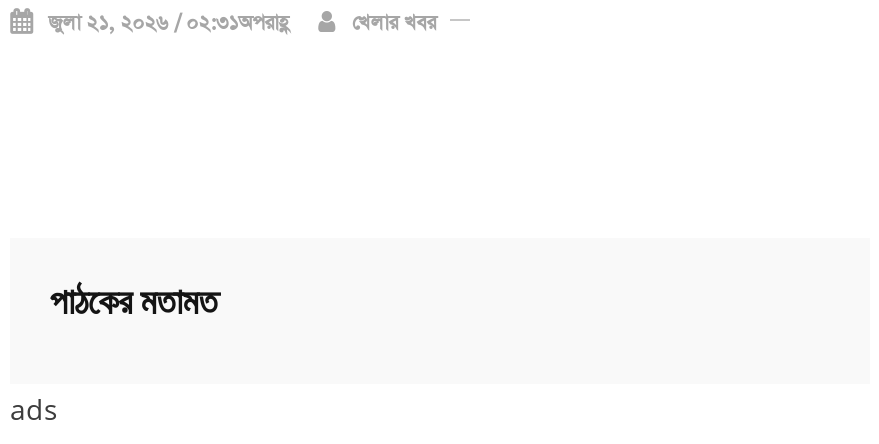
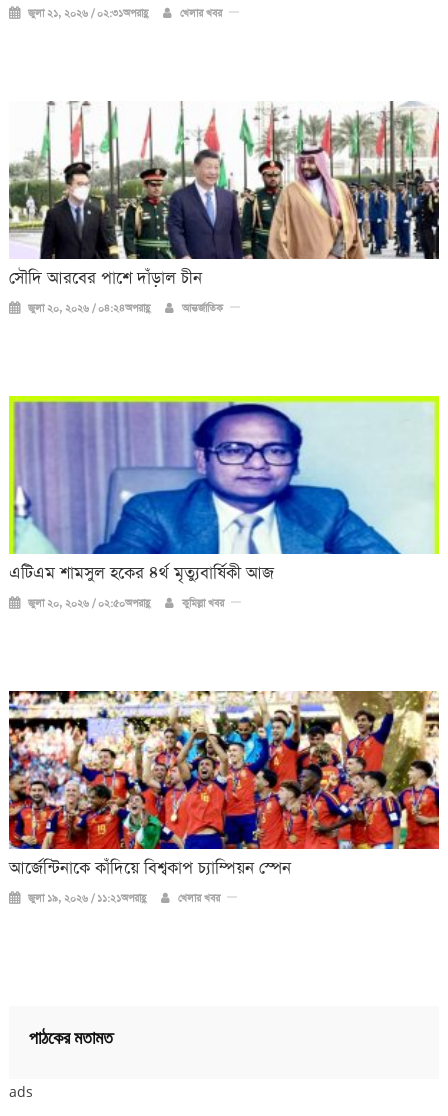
+ [image]
+ সৌদি আরবের পাশে দাঁড়াল চীন
+ জুলা ২০, ২০২৬ / ০৪:২৪অপরাহ্ণ
+ আন্তর্জাতিক

+ [image]
+ এটিএম শামসুল হকের ৪র্থ মৃত্যুবার্ষিকী আজ
+ জুলা ২০, ২০২৬ / ০২:৫০অপরাহ্ণ
+ কুমিল্লা খবর

+ [image]
+ আর্জেন্টিনাকে কাঁদিয়ে বিশ্বকাপ চ্যাম্পিয়ন স্পেন
+ জুলা ১৯, ২০২৬ / ১১:২১অপরাহ্ণ
+ খেলার খবর
